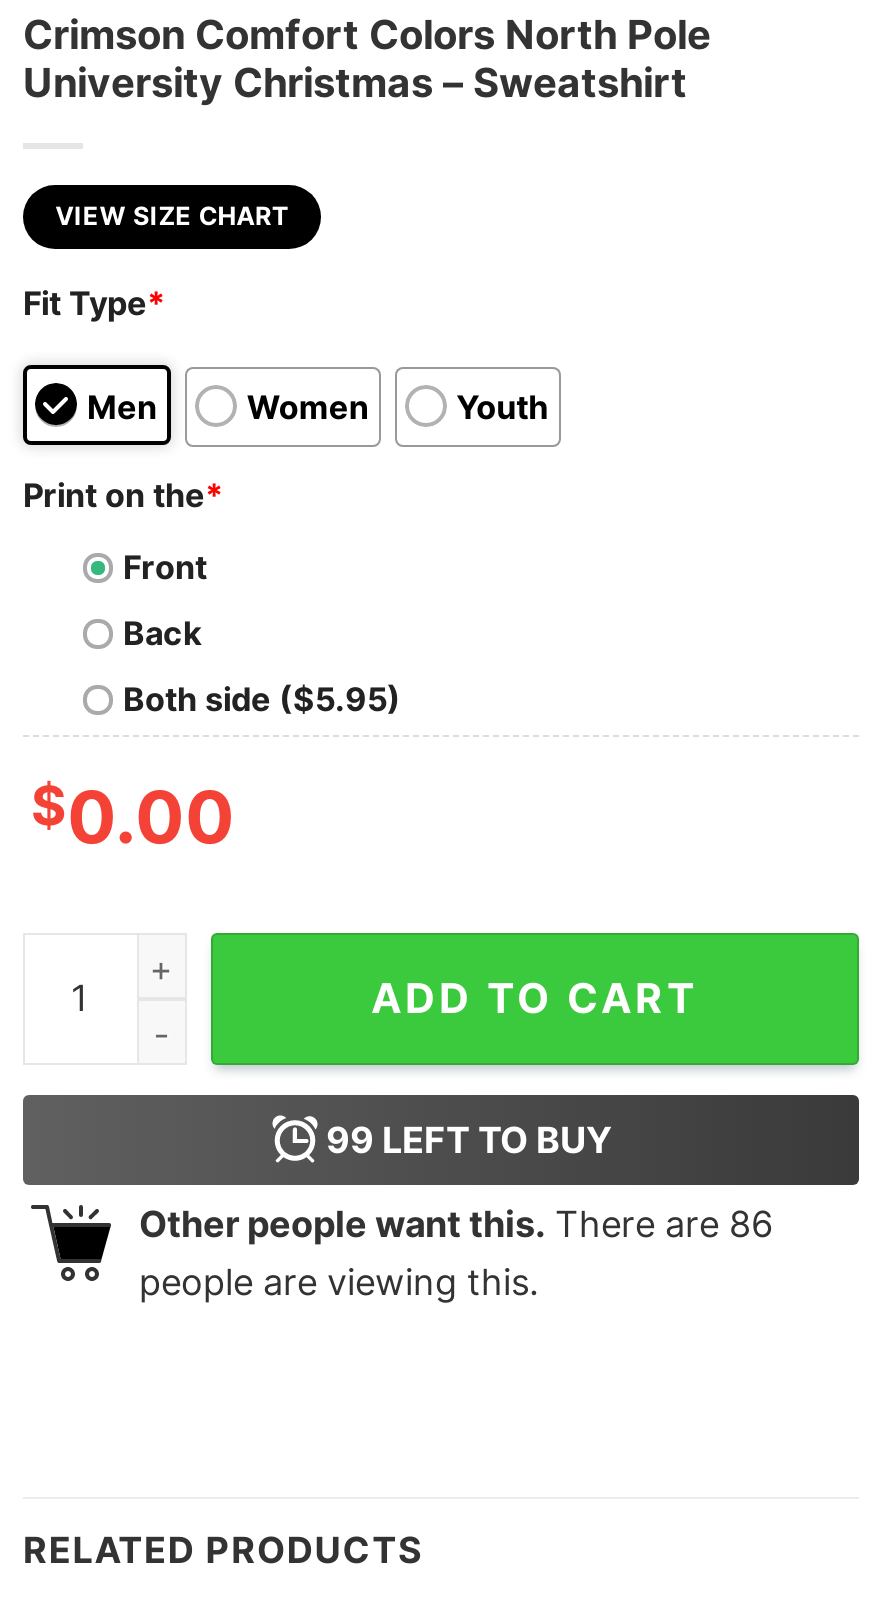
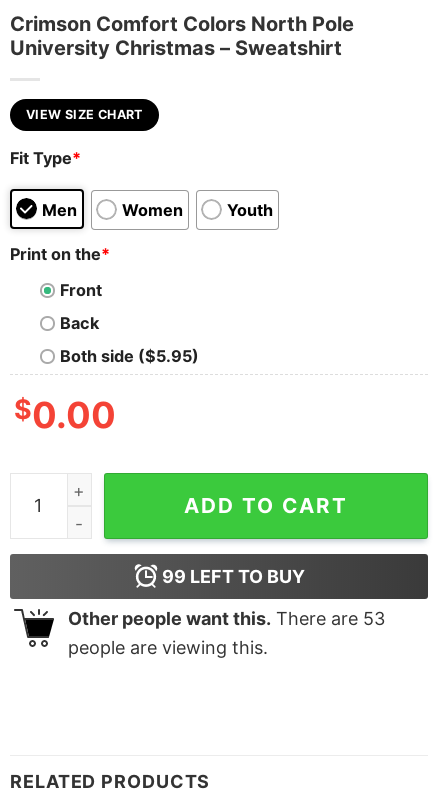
- Other people want this. There are 86
+ Other people want this. There are 53
